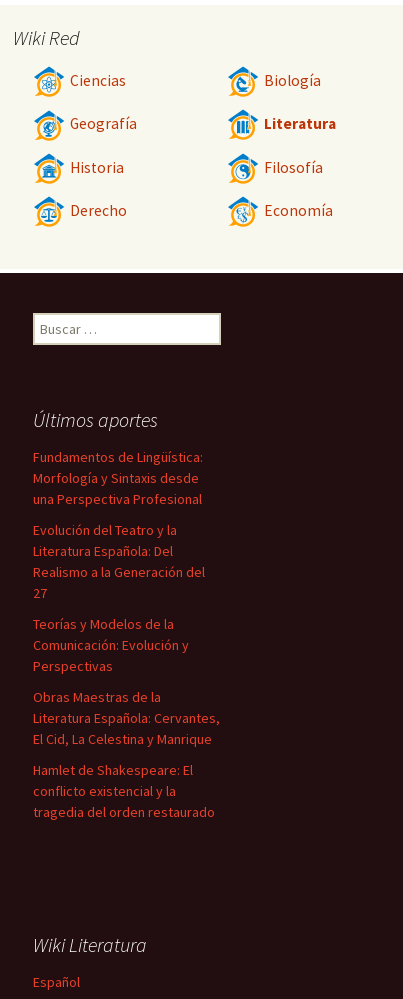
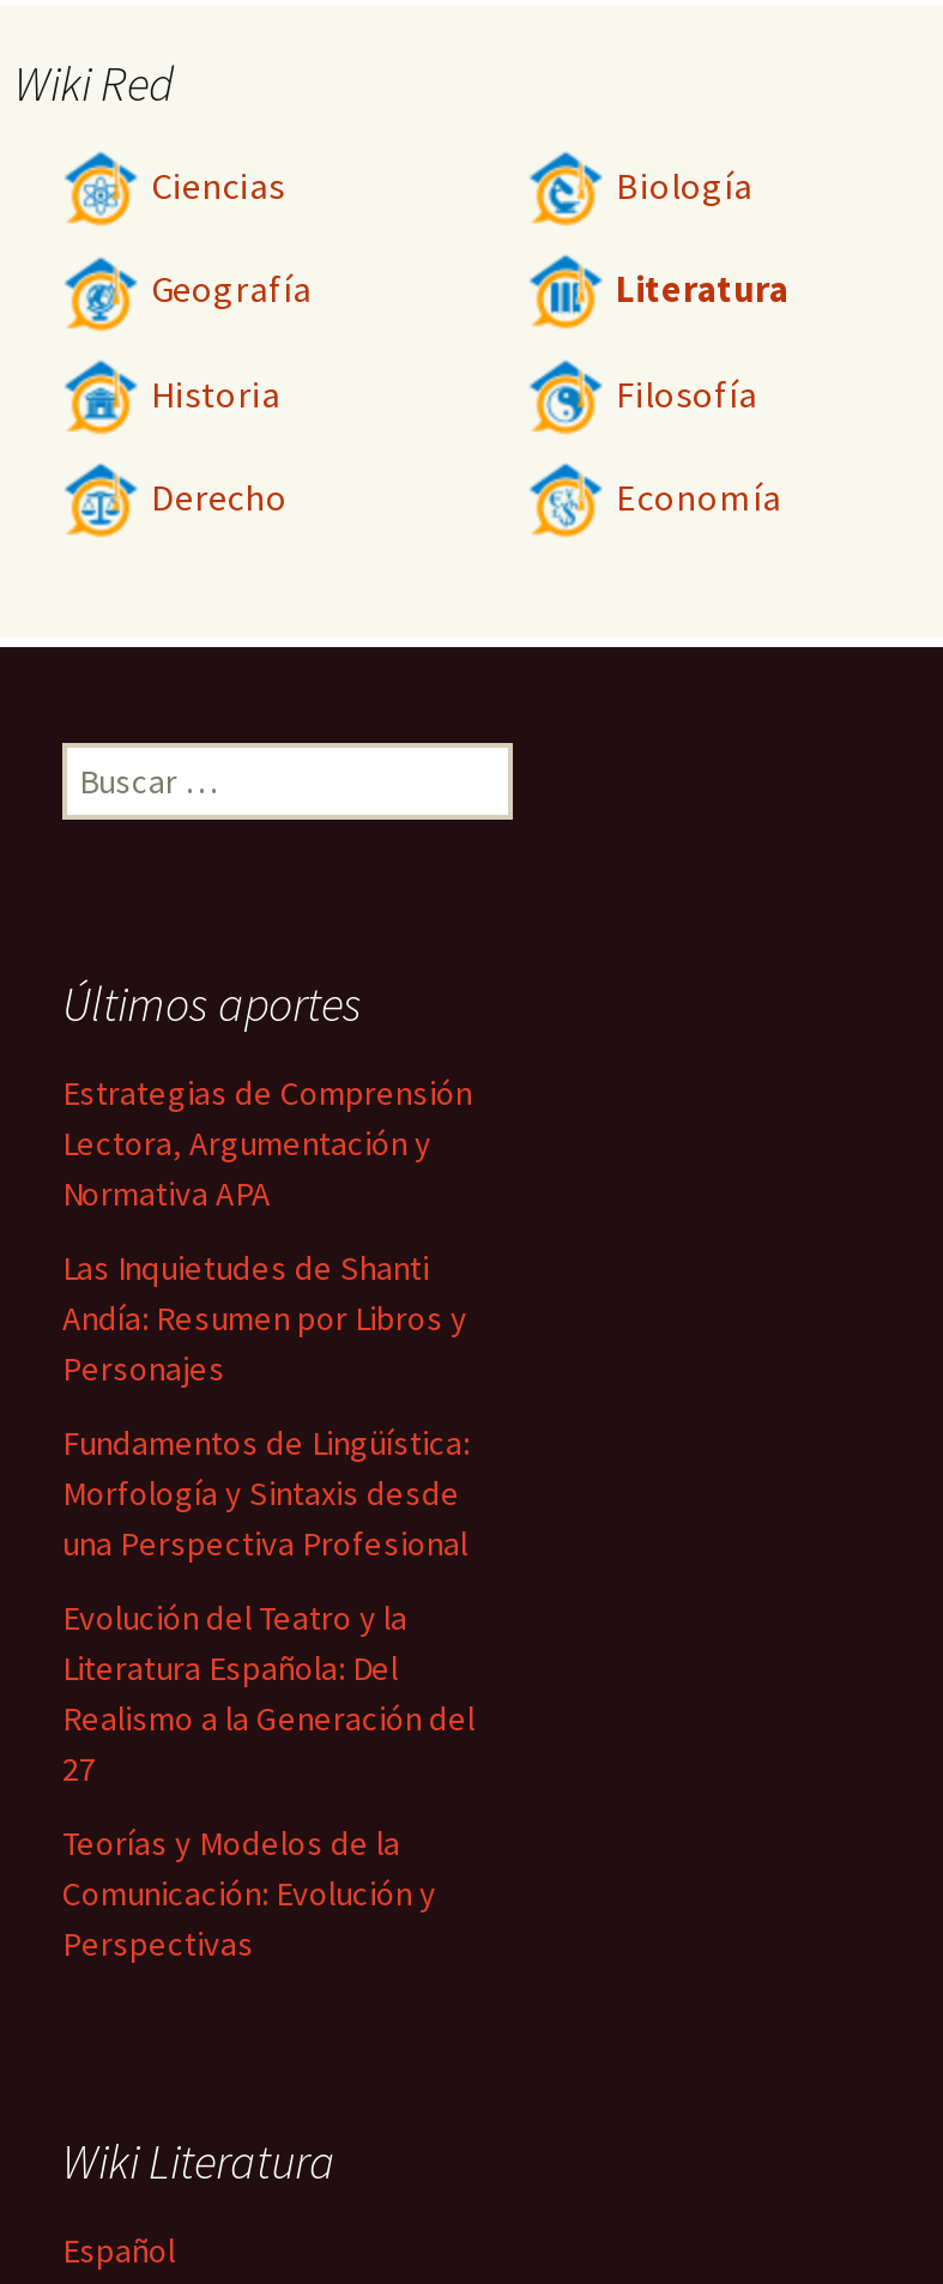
+ Estrategias de Comprensión
+ Lectora, Argumentación y
+ Normativa APA
+ Las Inquietudes de Shanti
+ Andía: Resumen por Libros y
+ Personajes

moved down: Fundamentos de Lingüística: | Morfología y Sintaxis desde | una Perspectiva Profesional | ... | Comunicación: Evolución y | Perspectivas

- Obras Maestras de la
- Literatura Española: Cervantes,
- El Cid, La Celestina y Manrique
- Hamlet de Shakespeare: El
- conflicto existencial y la
- tragedia del orden restaurado
